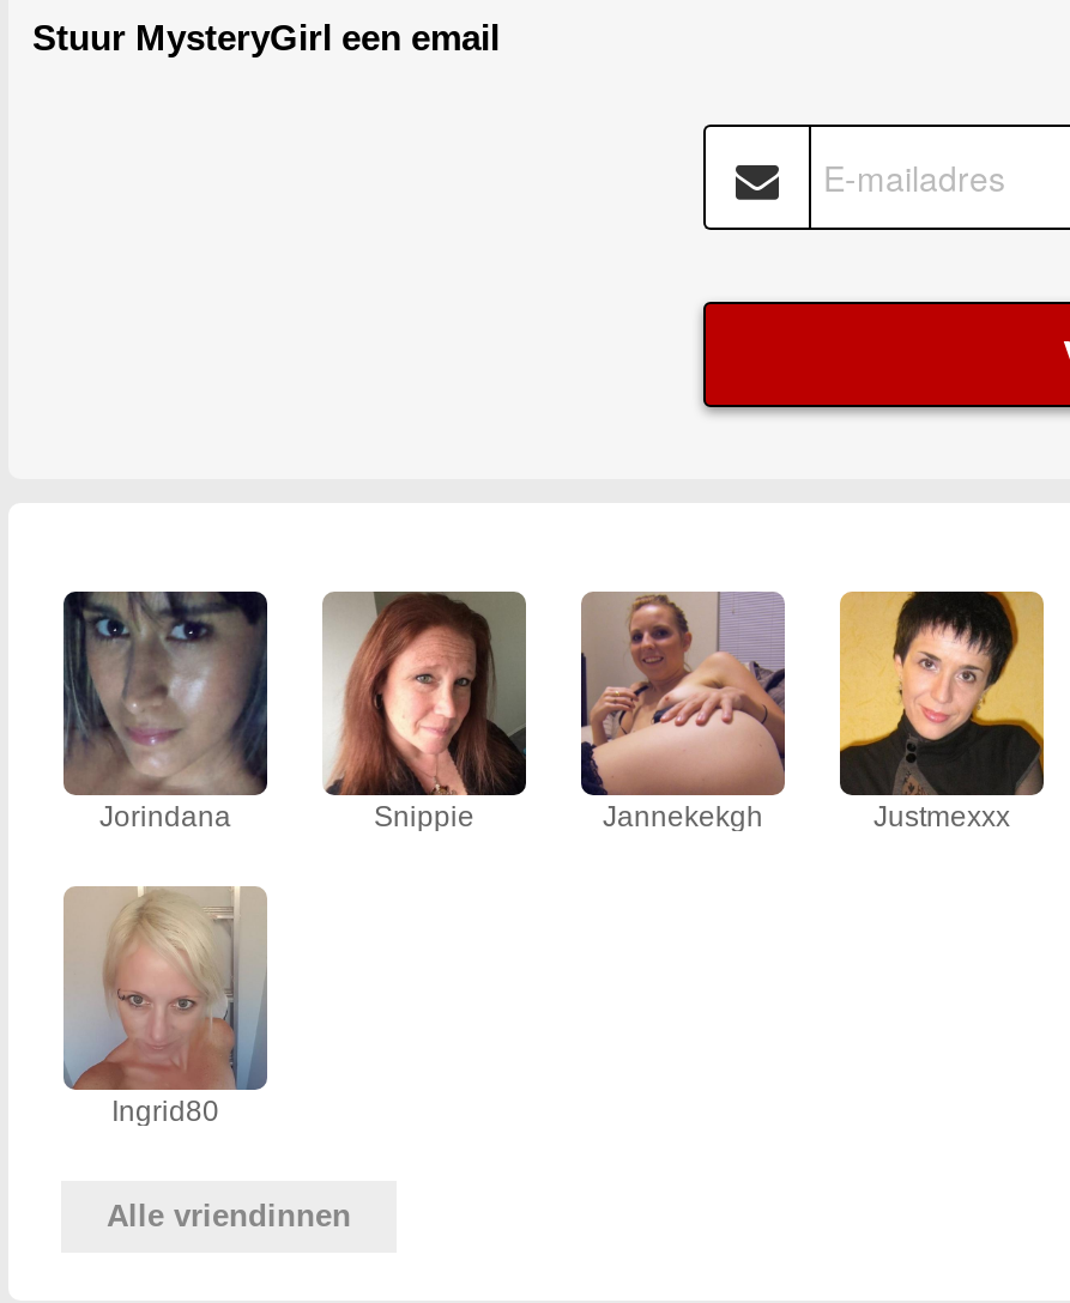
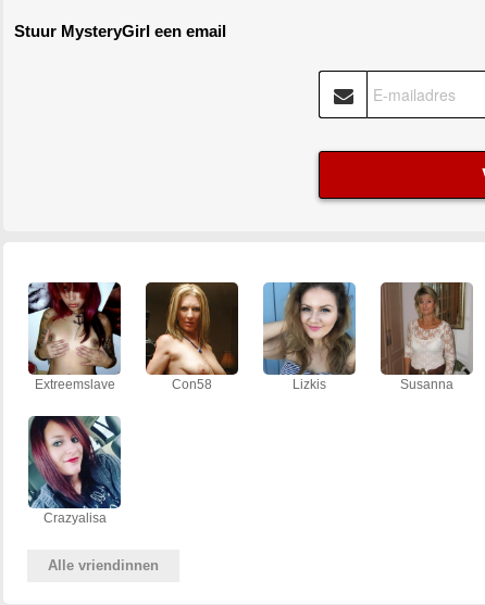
- [image]
- Jorindana
- Snippie
- Jannekekgh
- Justmexxx
+ [image]
+ Extreemslave
+ Con58
+ Lizkis
+ Susanna

- [image]
+ [image]

- [image]
+ [image]

- [image]
+ [image]

- [image]
- Ingrid80
+ [image]
+ Crazyalisa
